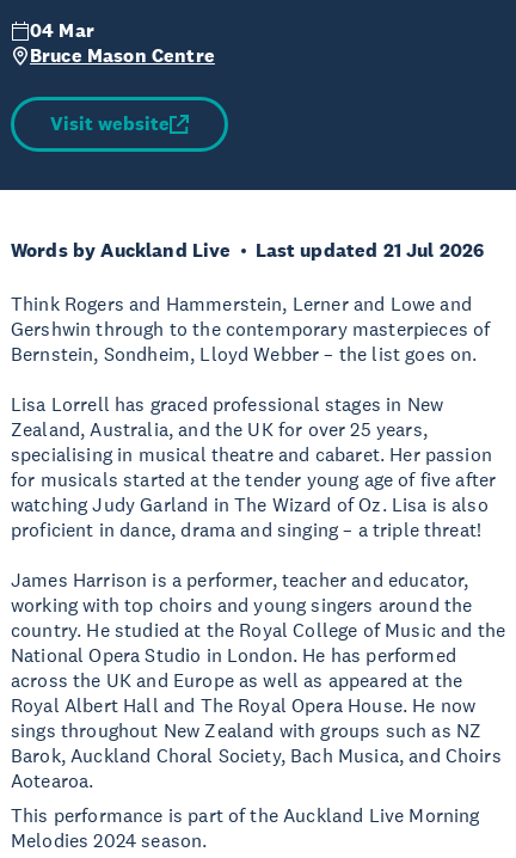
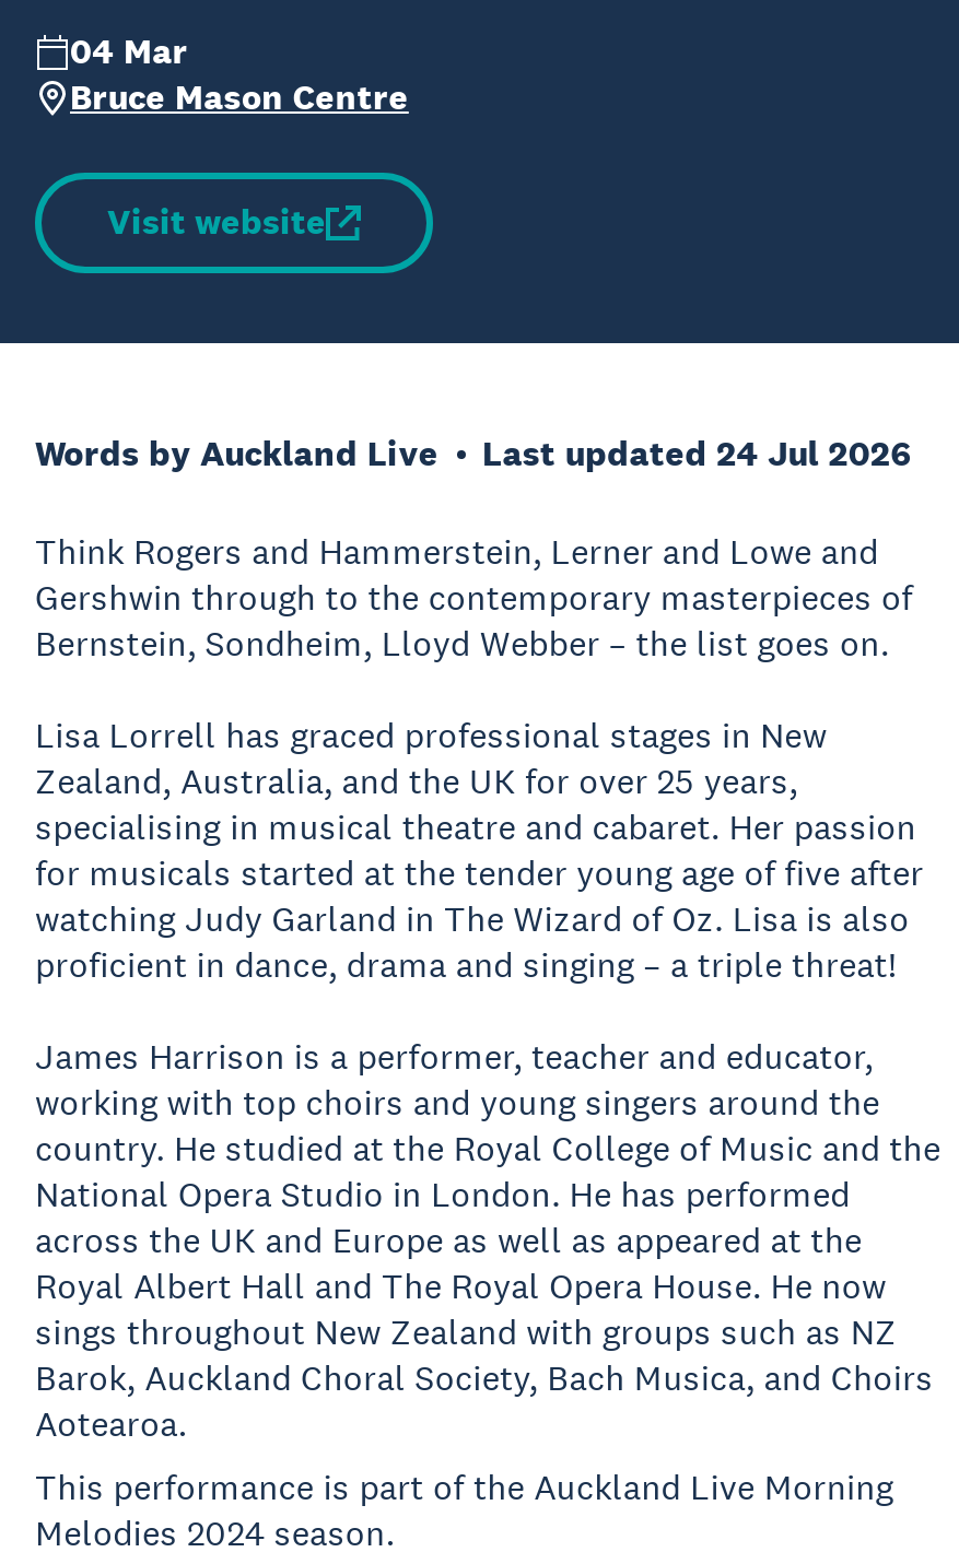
- Last updated 21 Jul 2026
+ Last updated 24 Jul 2026
